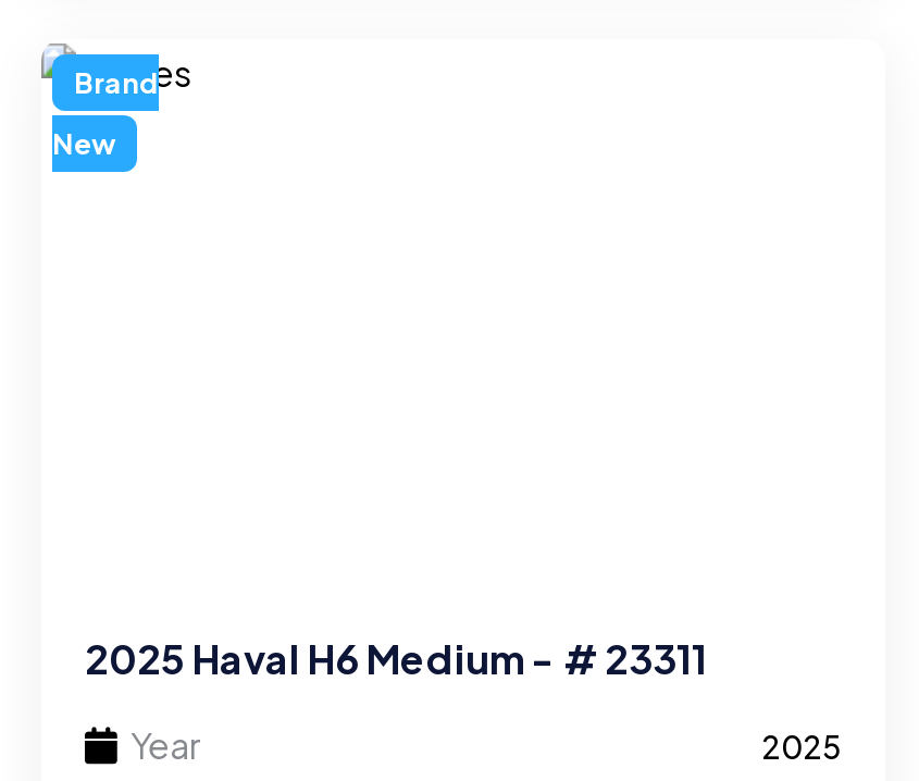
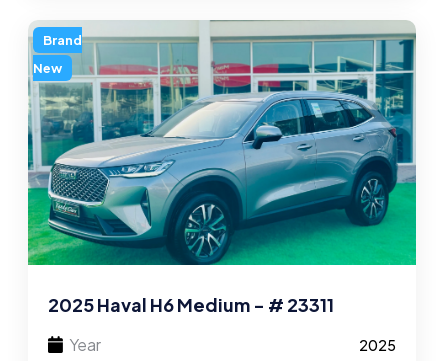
+ [image]
